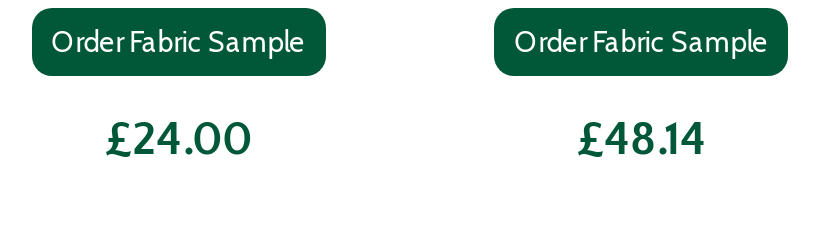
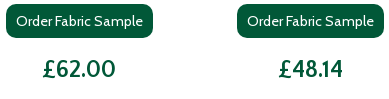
- £24.00
+ £62.00
